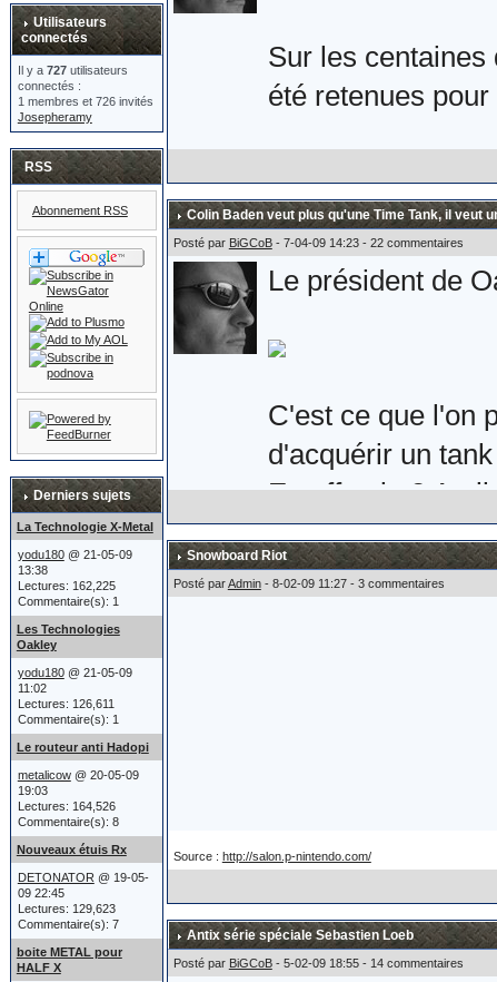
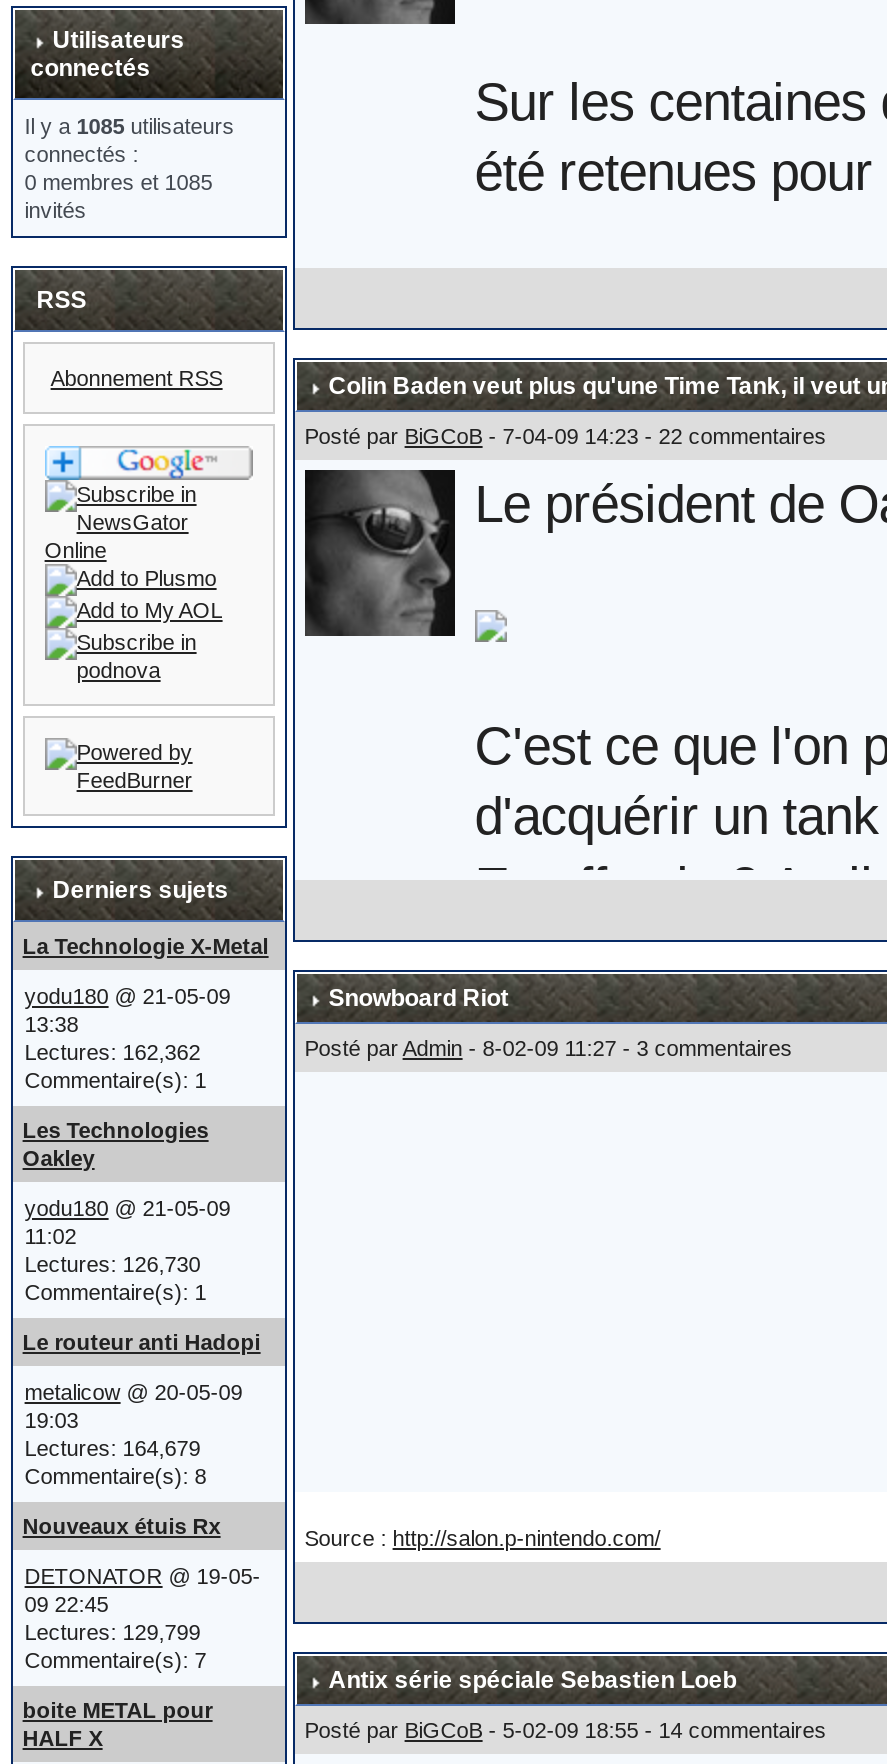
- Il y a 727 utilisateurs
+ Il y a 1085 utilisateurs

- 1 membres et 726 invités
- Josepheramy
+ 0 membres et 1085
+ invités

- Lectures: 162,225
+ Lectures: 162,362

- Lectures: 126,611
+ Lectures: 126,730

- Lectures: 164,526
+ Lectures: 164,679

- Lectures: 129,623
+ Lectures: 129,799
